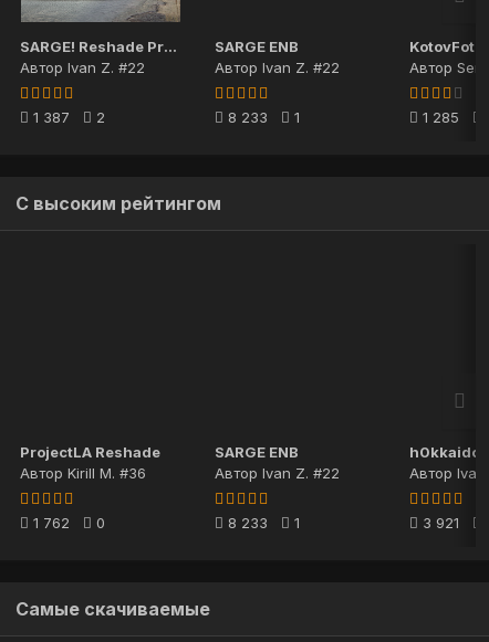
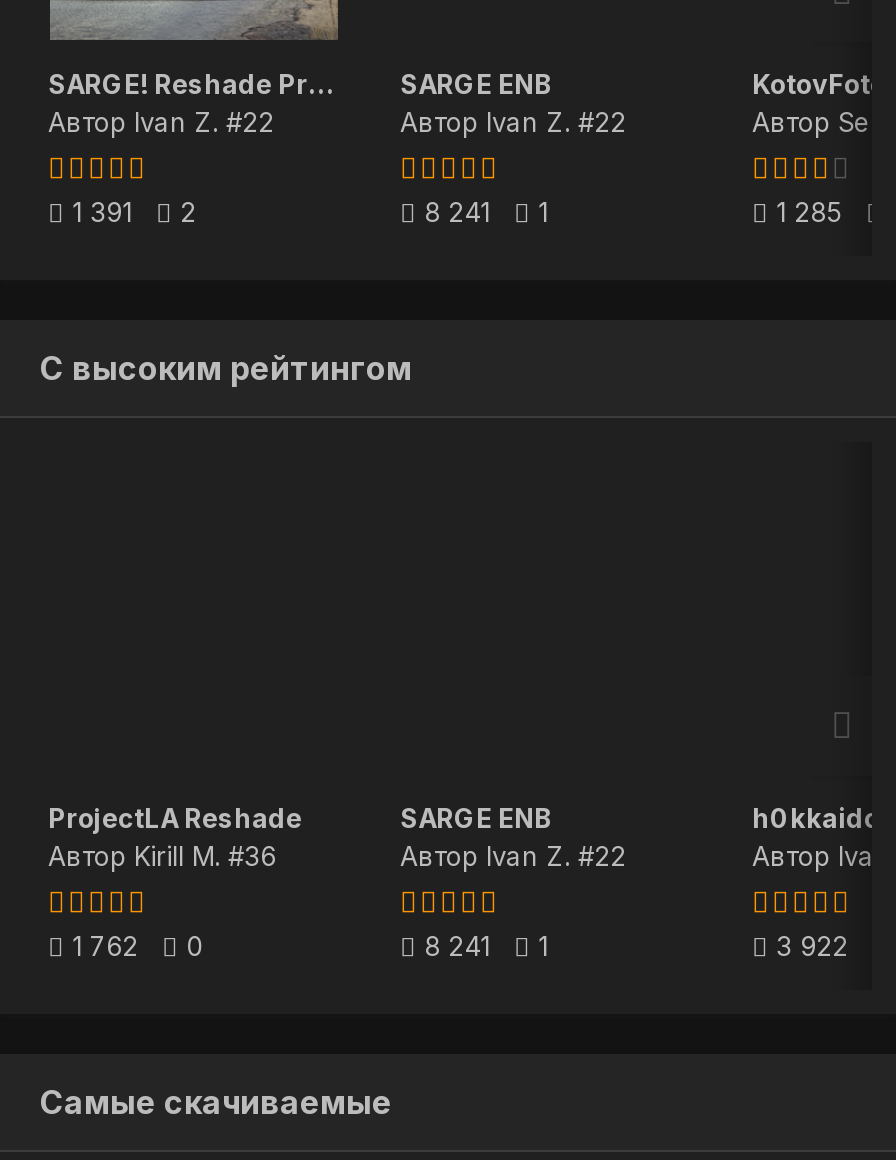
- 1 387 2
+ 1 391 2

- 8 233 1
+ 8 241 1

- 8 233 1
+ 8 241 1

- 3 921
+ 3 922
